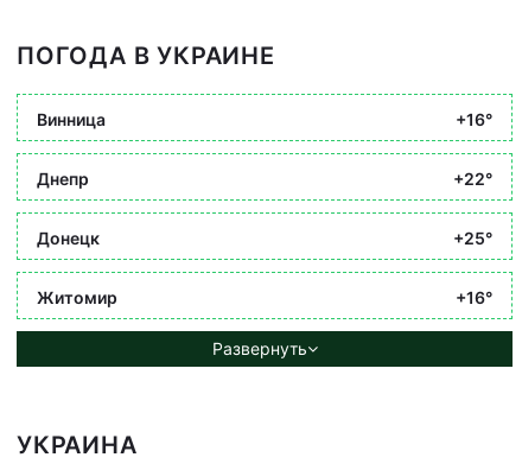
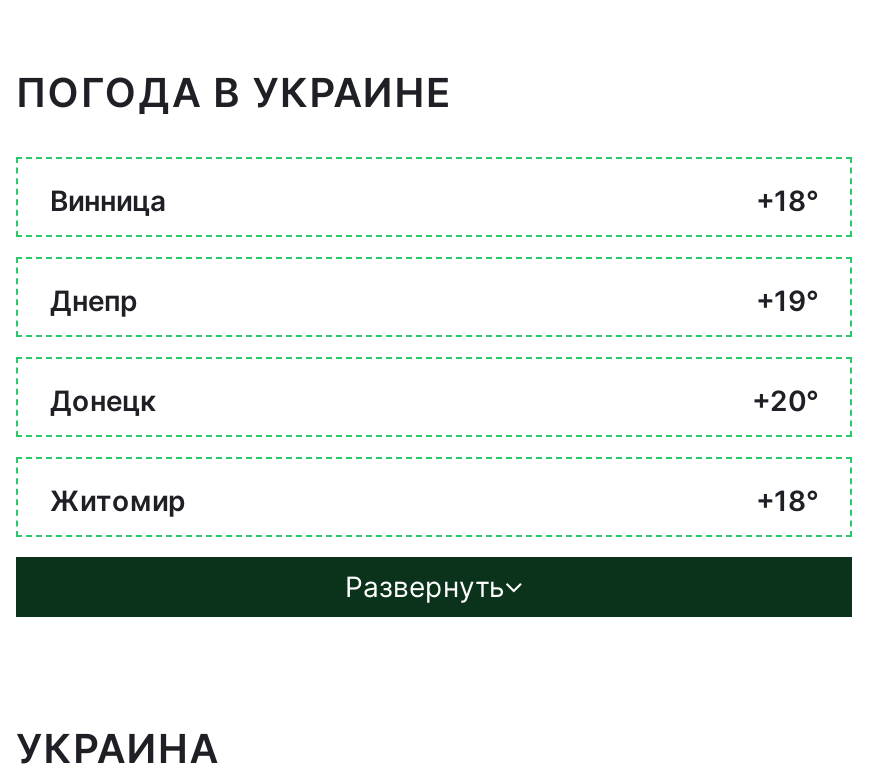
- +16°
+ +18°

- +22°
+ +19°

- +25°
+ +20°

- +16°
+ +18°
